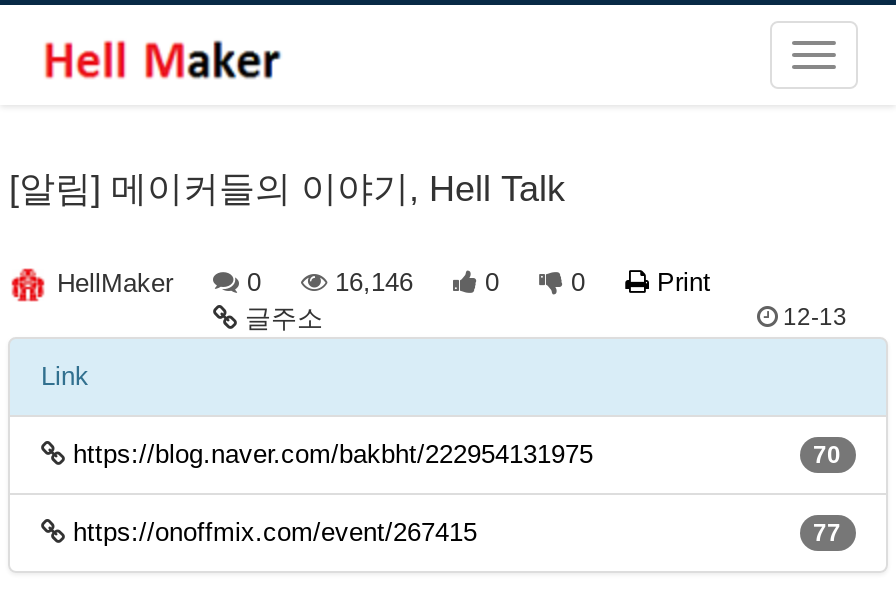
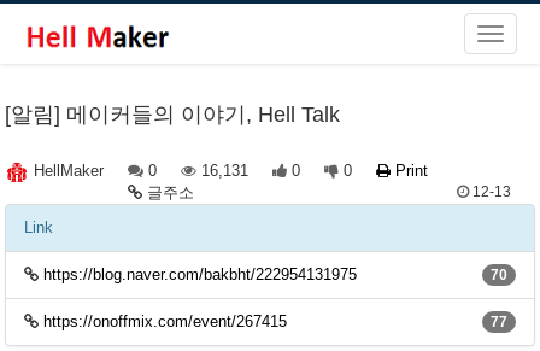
- 16,146
+ 16,131
